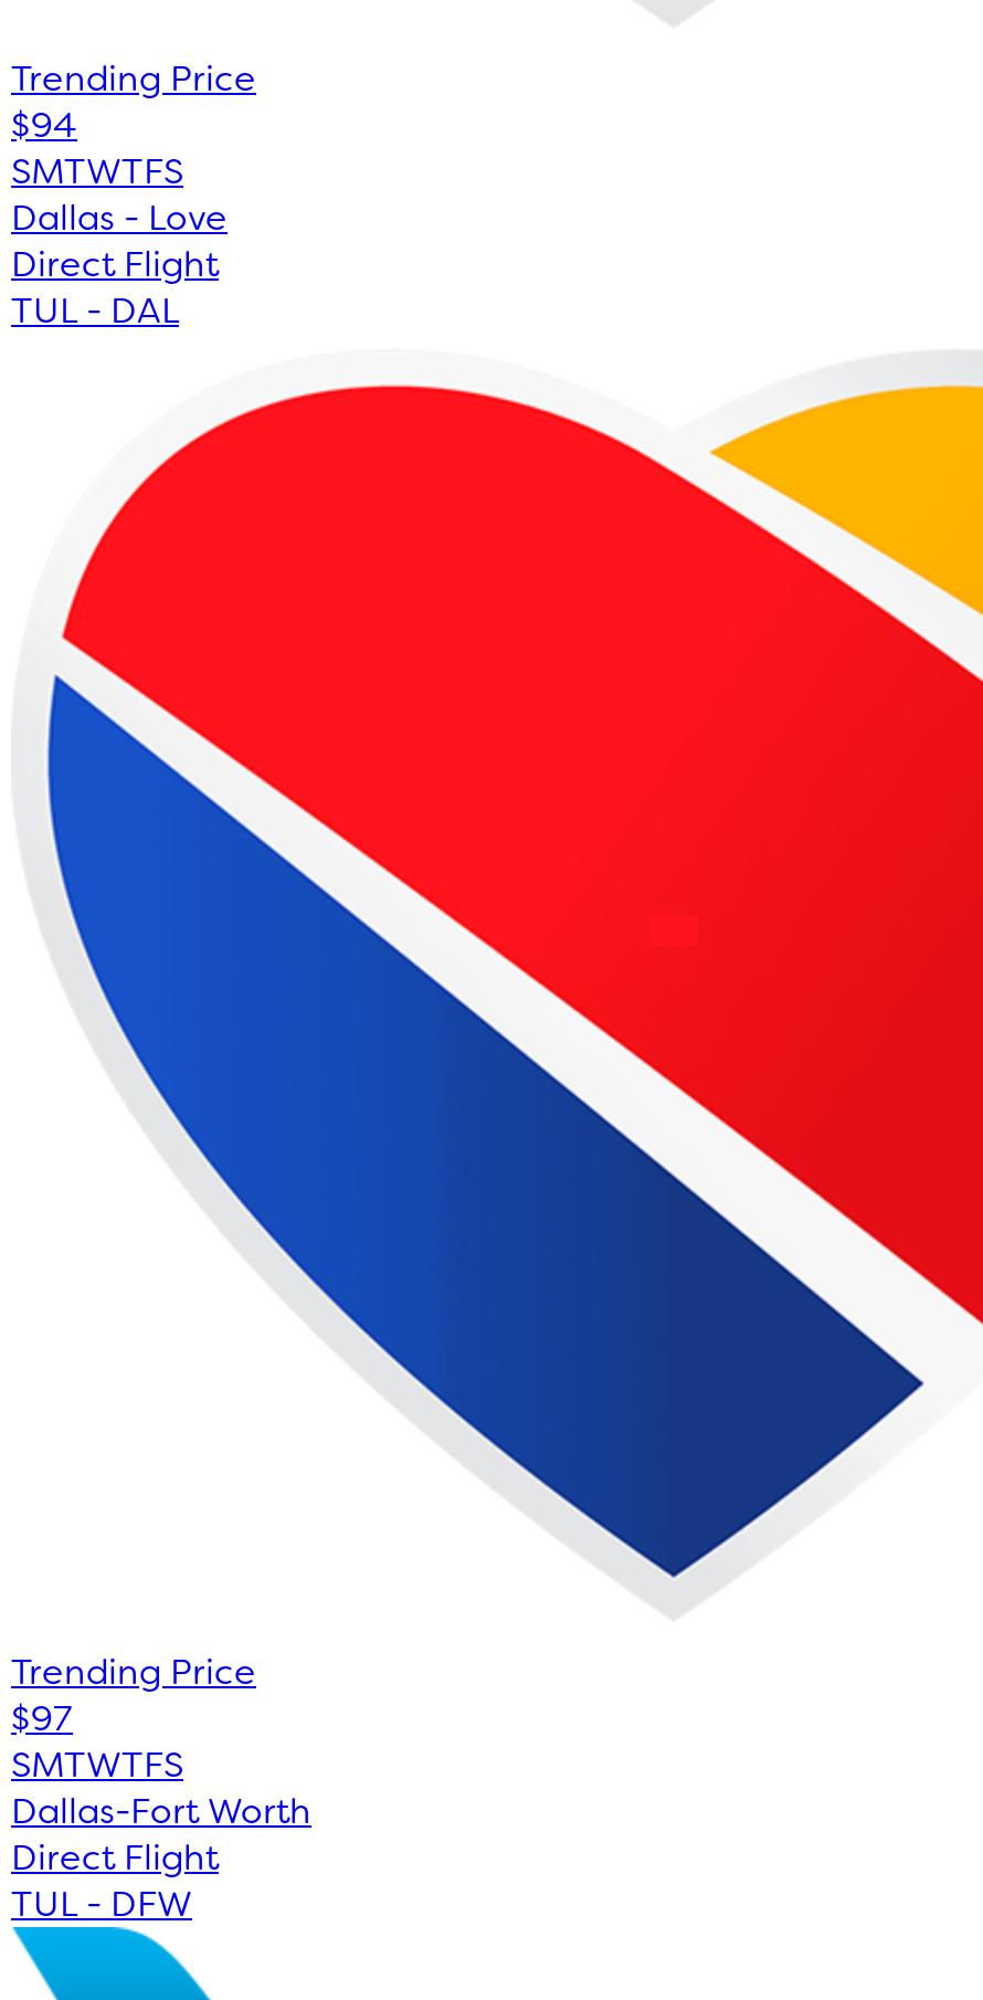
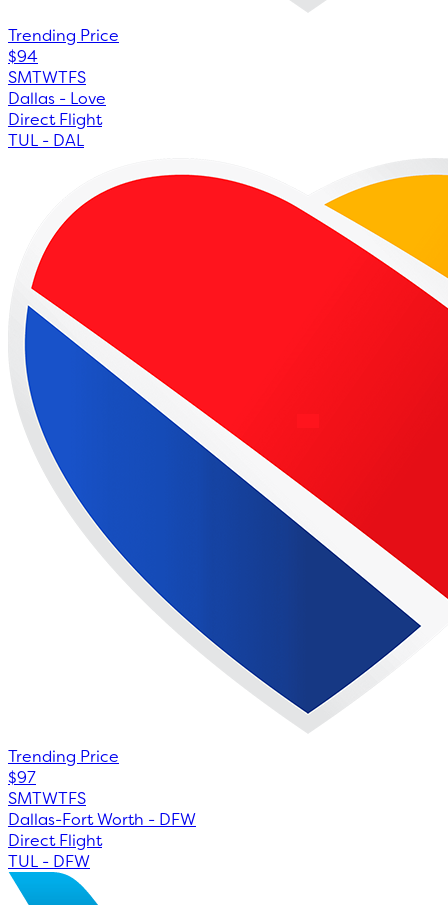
- Dallas-Fort Worth
+ Dallas-Fort Worth - DFW
